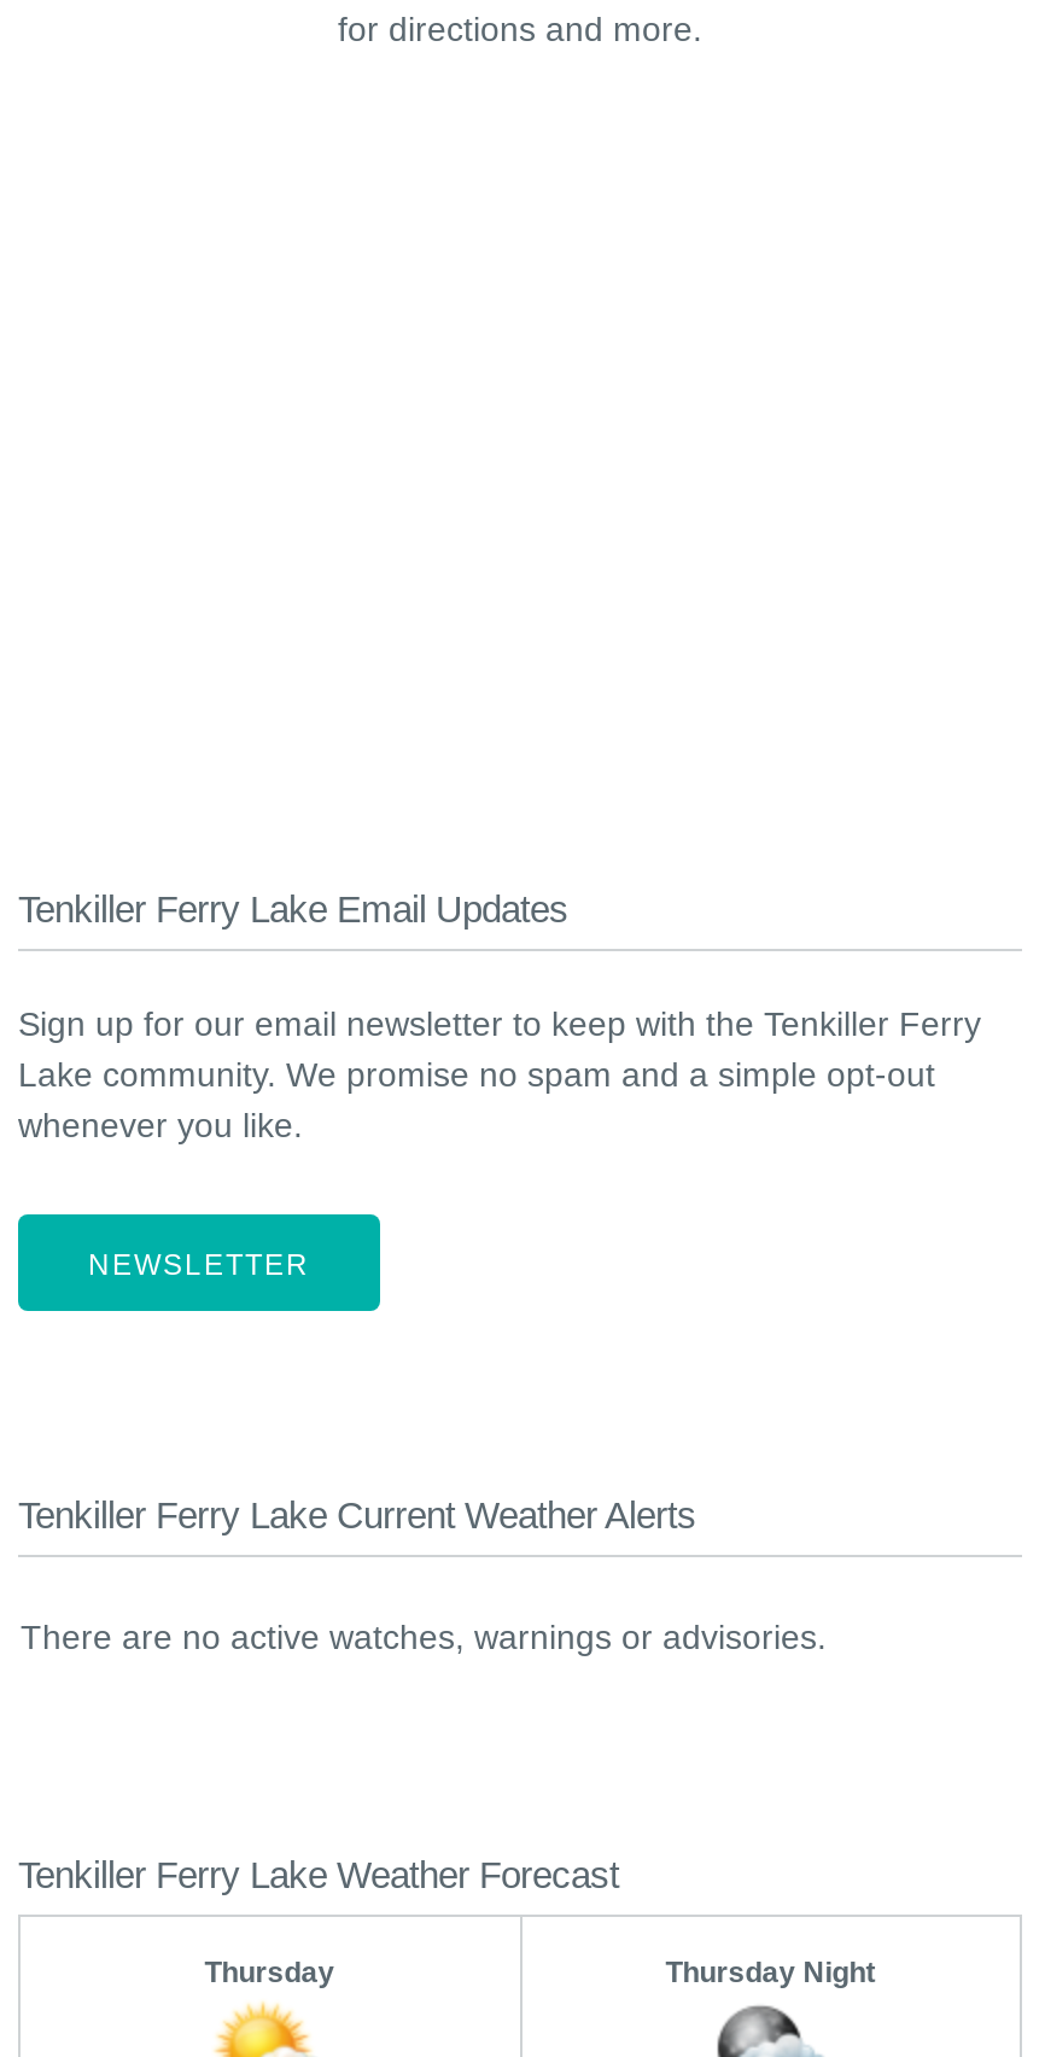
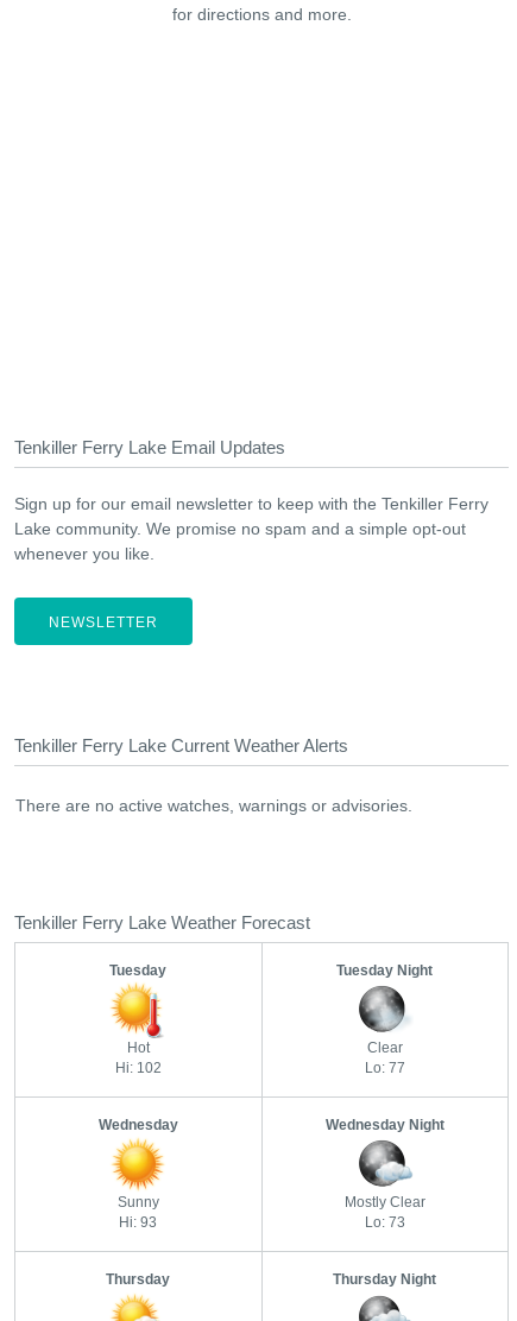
+ [image]
+ Clear
+ Lo: 77
+ Wednesday

+ Tuesday

+ [image]
+ Hot
+ Hi: 102

+ [image]
+ Sunny
+ Hi: 93

+ Wednesday Night

+ Tuesday Night

+ [image]
+ Mostly Clear
+ Lo: 73
